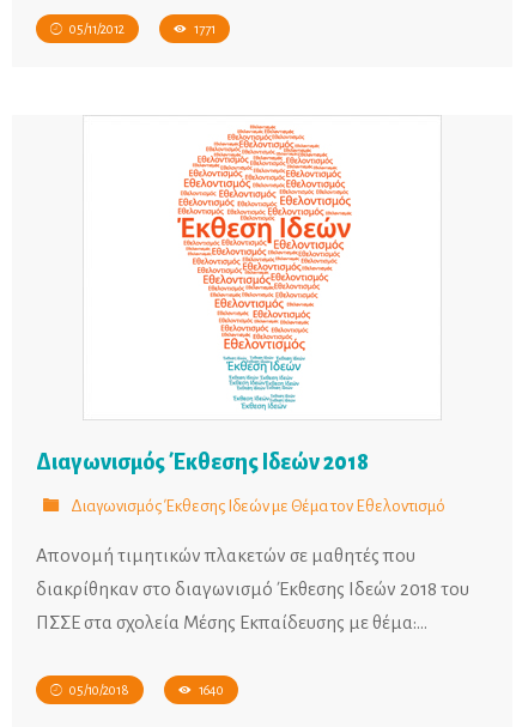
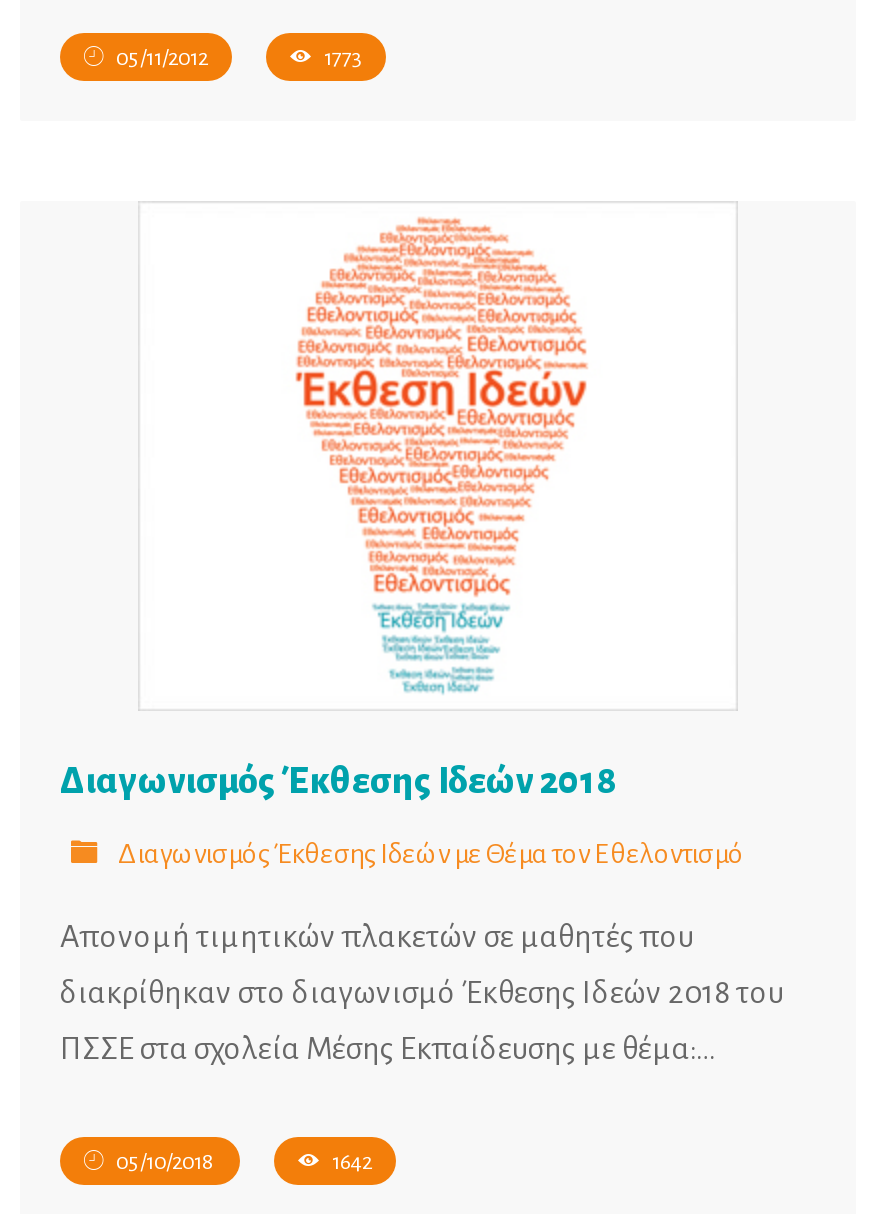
- 1771
+ 1773

- 1640
+ 1642
